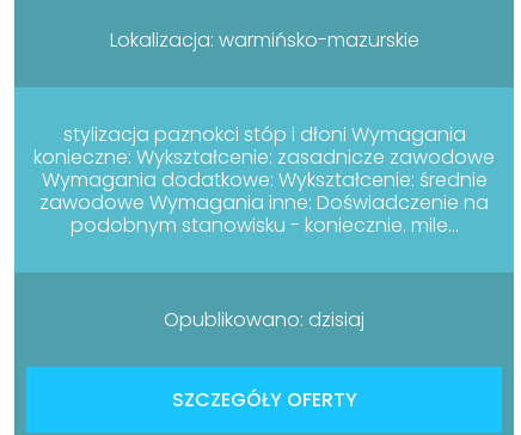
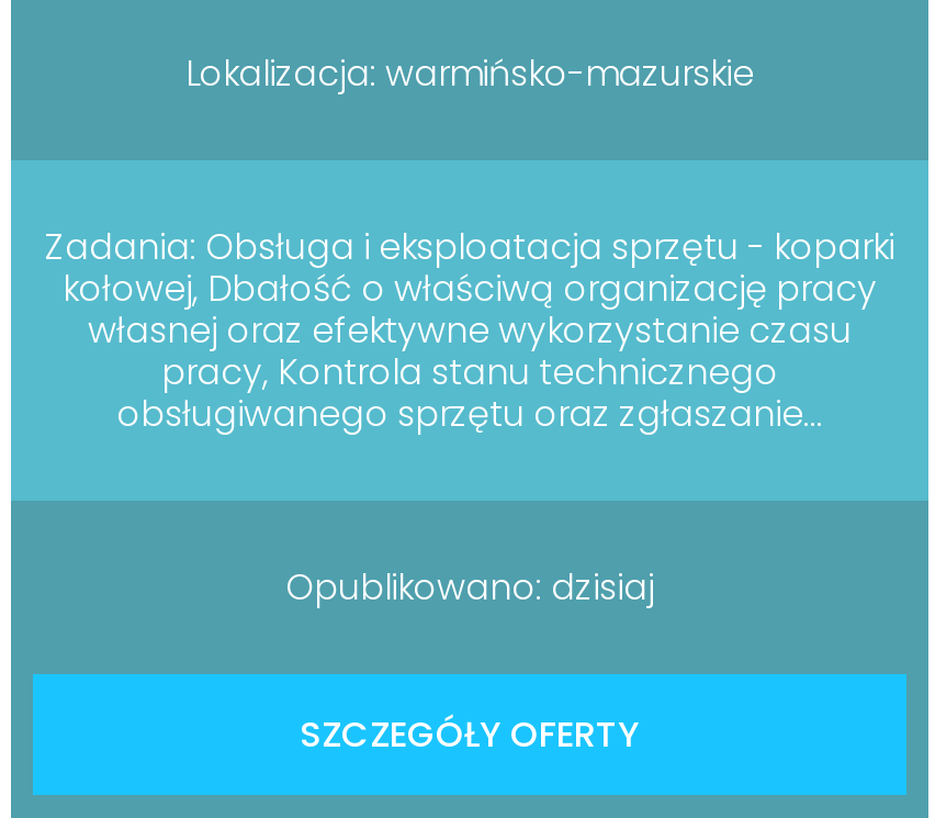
- stylizacja paznokci stóp i dłoni Wymagania
- konieczne: Wykształcenie: zasadnicze zawodowe
- Wymagania dodatkowe: Wykształcenie: średnie
- zawodowe Wymagania inne: Doświadczenie na
- podobnym stanowisku - koniecznie. mile...
+ Zadania: Obsługa i eksploatacja sprzętu - koparki
+ kołowej, Dbałość o właściwą organizację pracy
+ własnej oraz efektywne wykorzystanie czasu
+ pracy, Kontrola stanu technicznego
+ obsługiwanego sprzętu oraz zgłaszanie...
